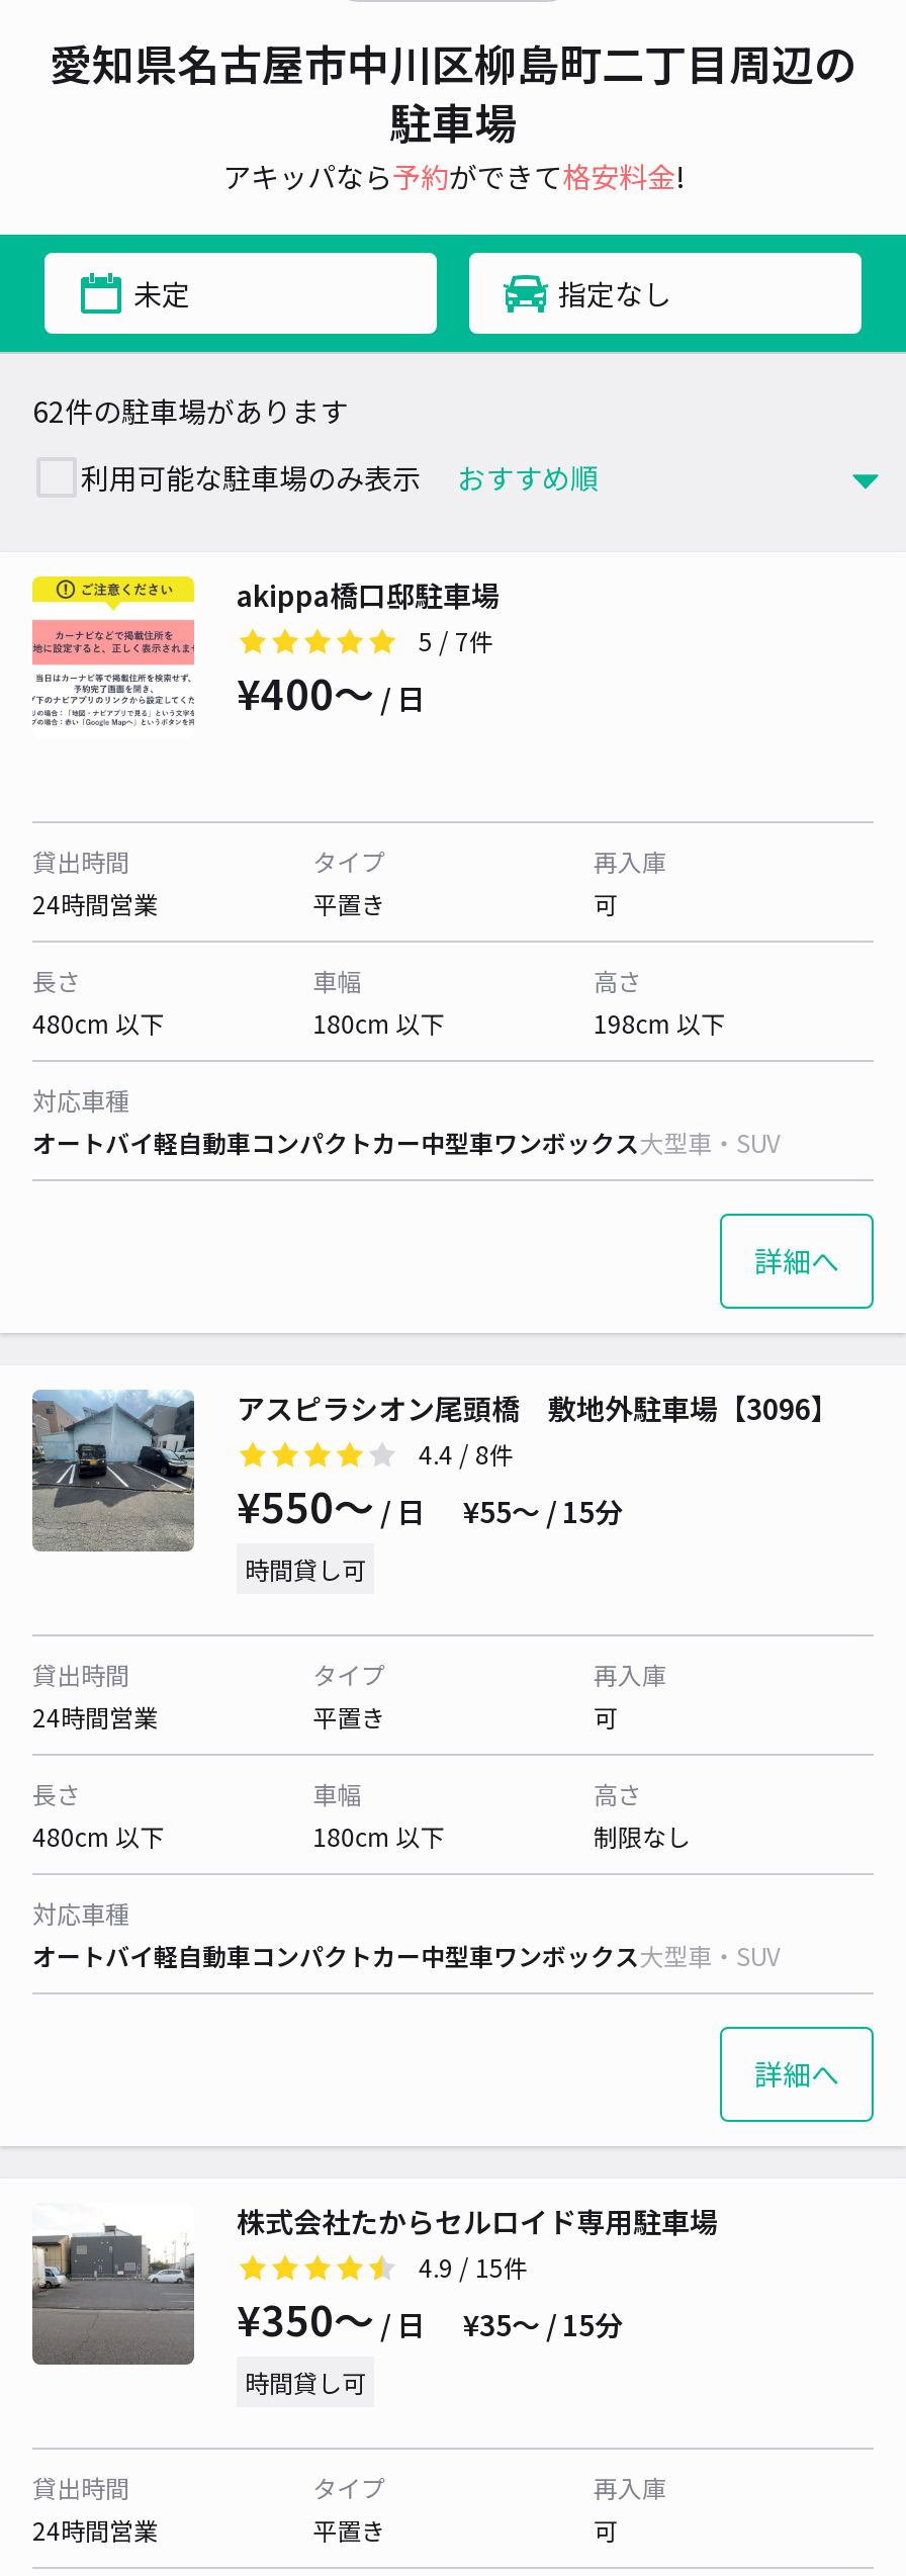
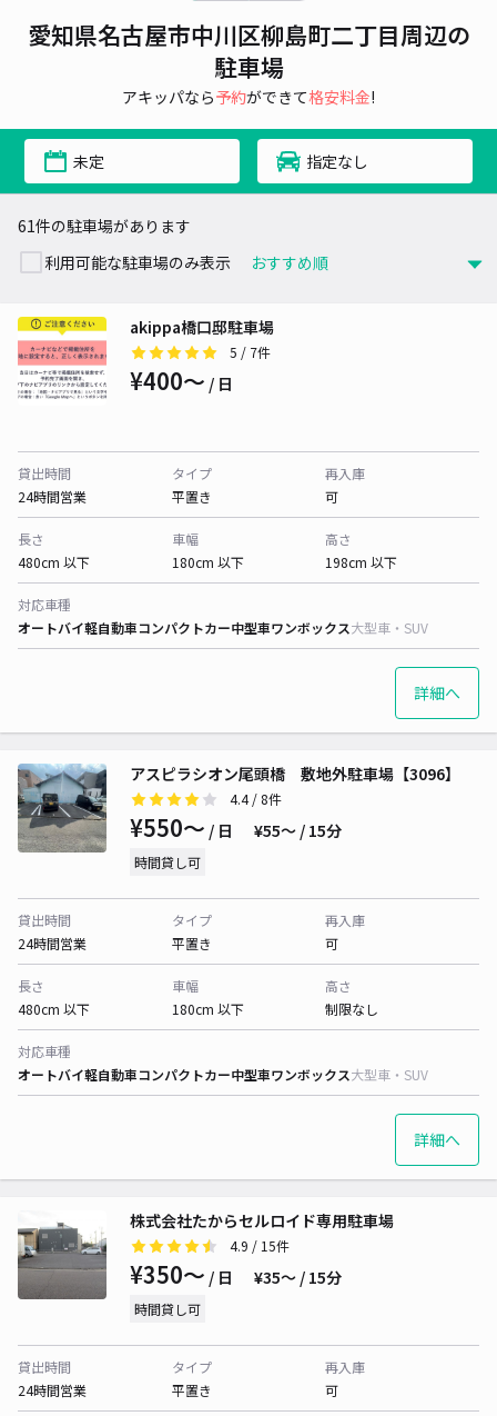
- 62件の駐車場があります
+ 61件の駐車場があります
